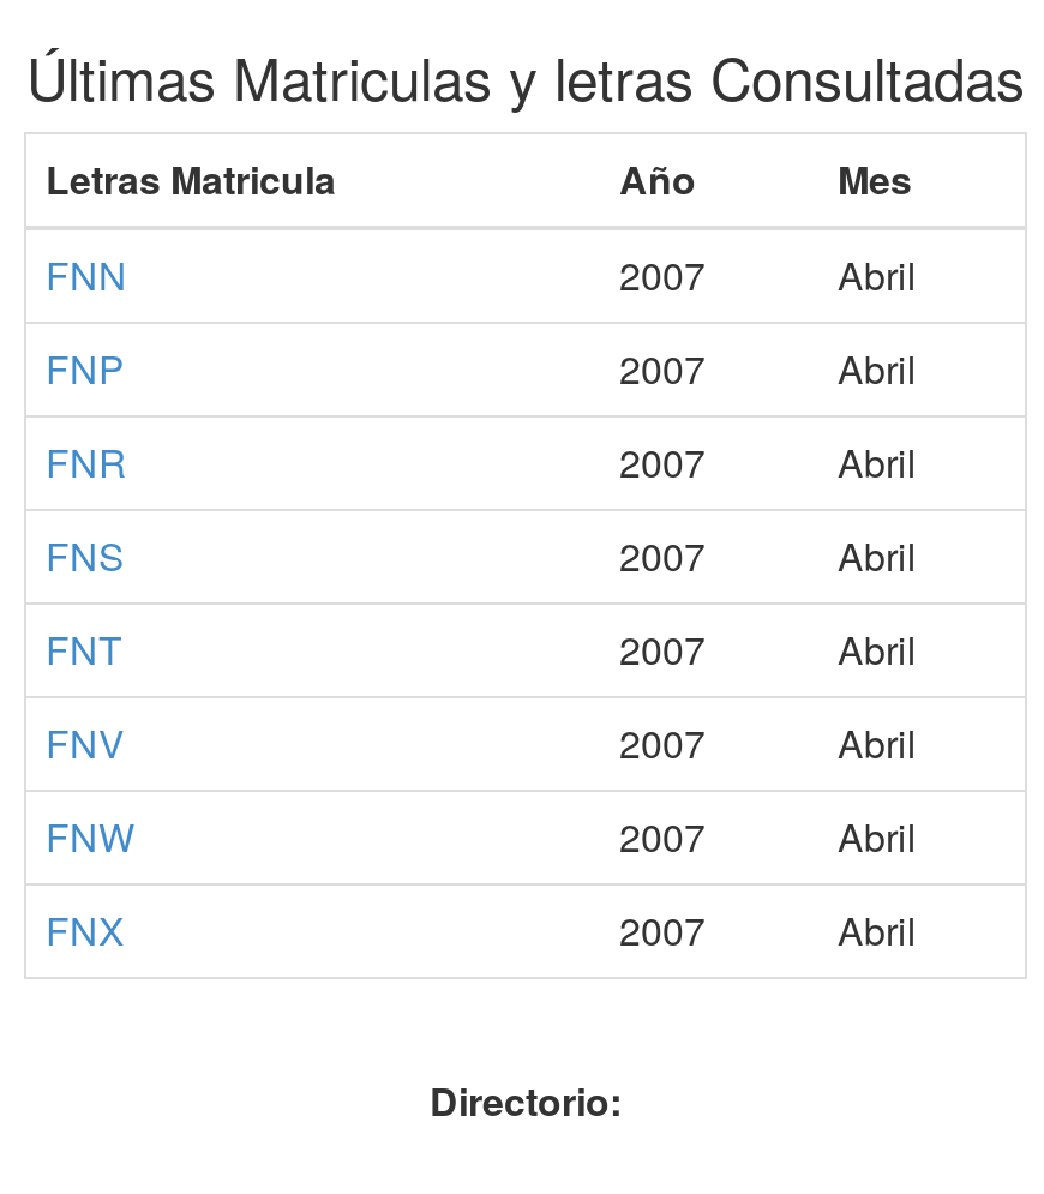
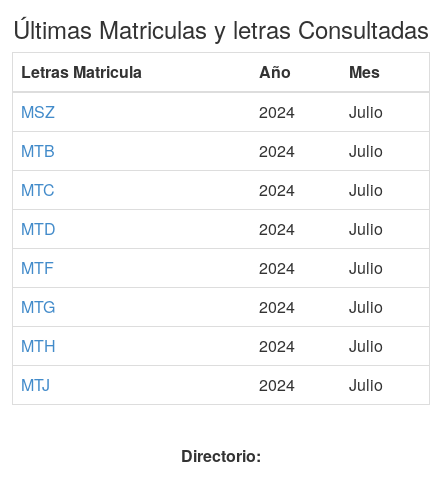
- FNN
- 2007
- Abril
+ MSZ
+ 2024
+ Julio

- FNP
- 2007
- Abril
+ MTB
+ 2024
+ Julio

- FNR
- 2007
- Abril
+ MTC
+ 2024
+ Julio

- FNS
- 2007
- Abril
+ MTD
+ 2024
+ Julio

- FNT
- 2007
- Abril
+ MTF
+ 2024
+ Julio

- FNV
- 2007
- Abril
+ MTG
+ 2024
+ Julio

- FNW
- 2007
- Abril
+ MTH
+ 2024
+ Julio

- FNX
- 2007
- Abril
+ MTJ
+ 2024
+ Julio
